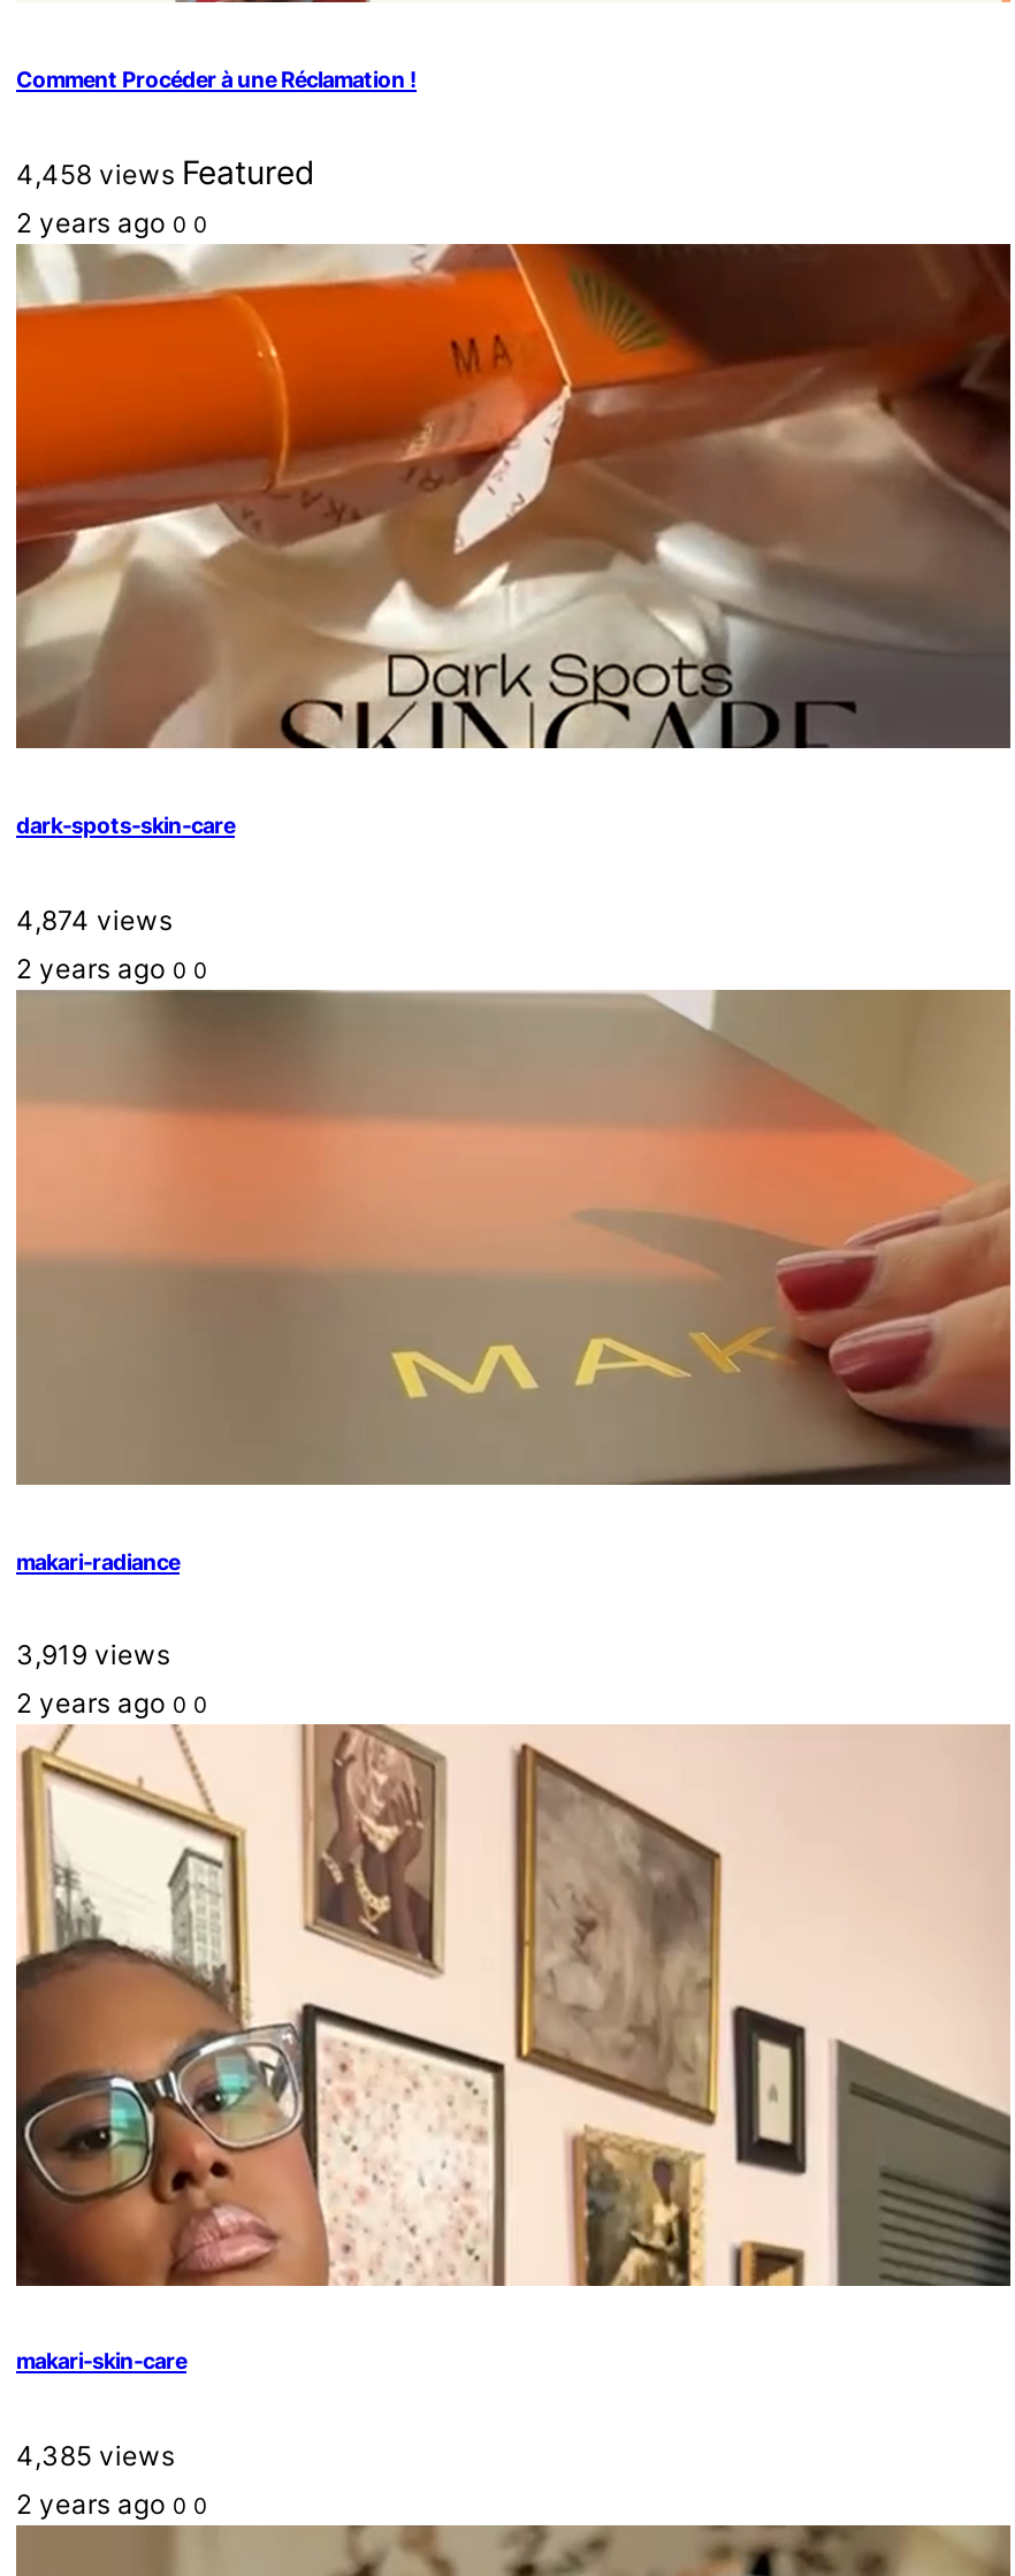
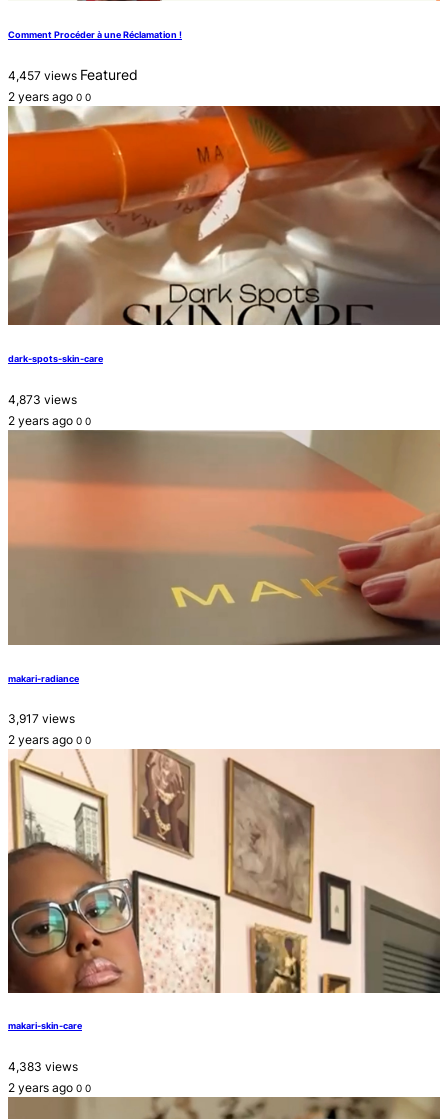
- 4,458 views Featured
+ 4,457 views Featured

- 4,874 views
+ 4,873 views

- 3,919 views
+ 3,917 views

- 4,385 views
+ 4,383 views
